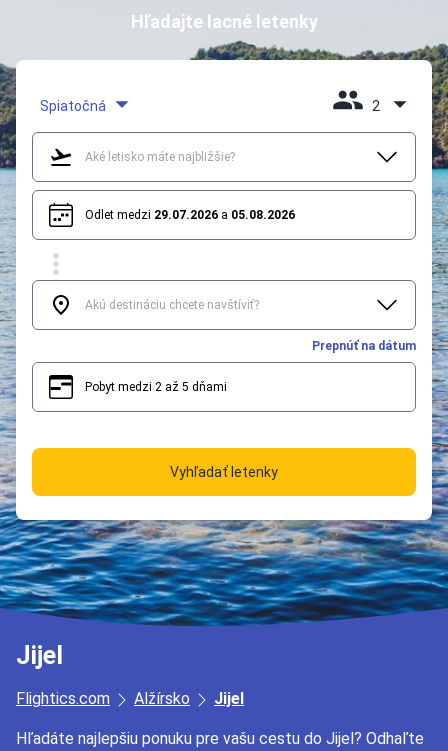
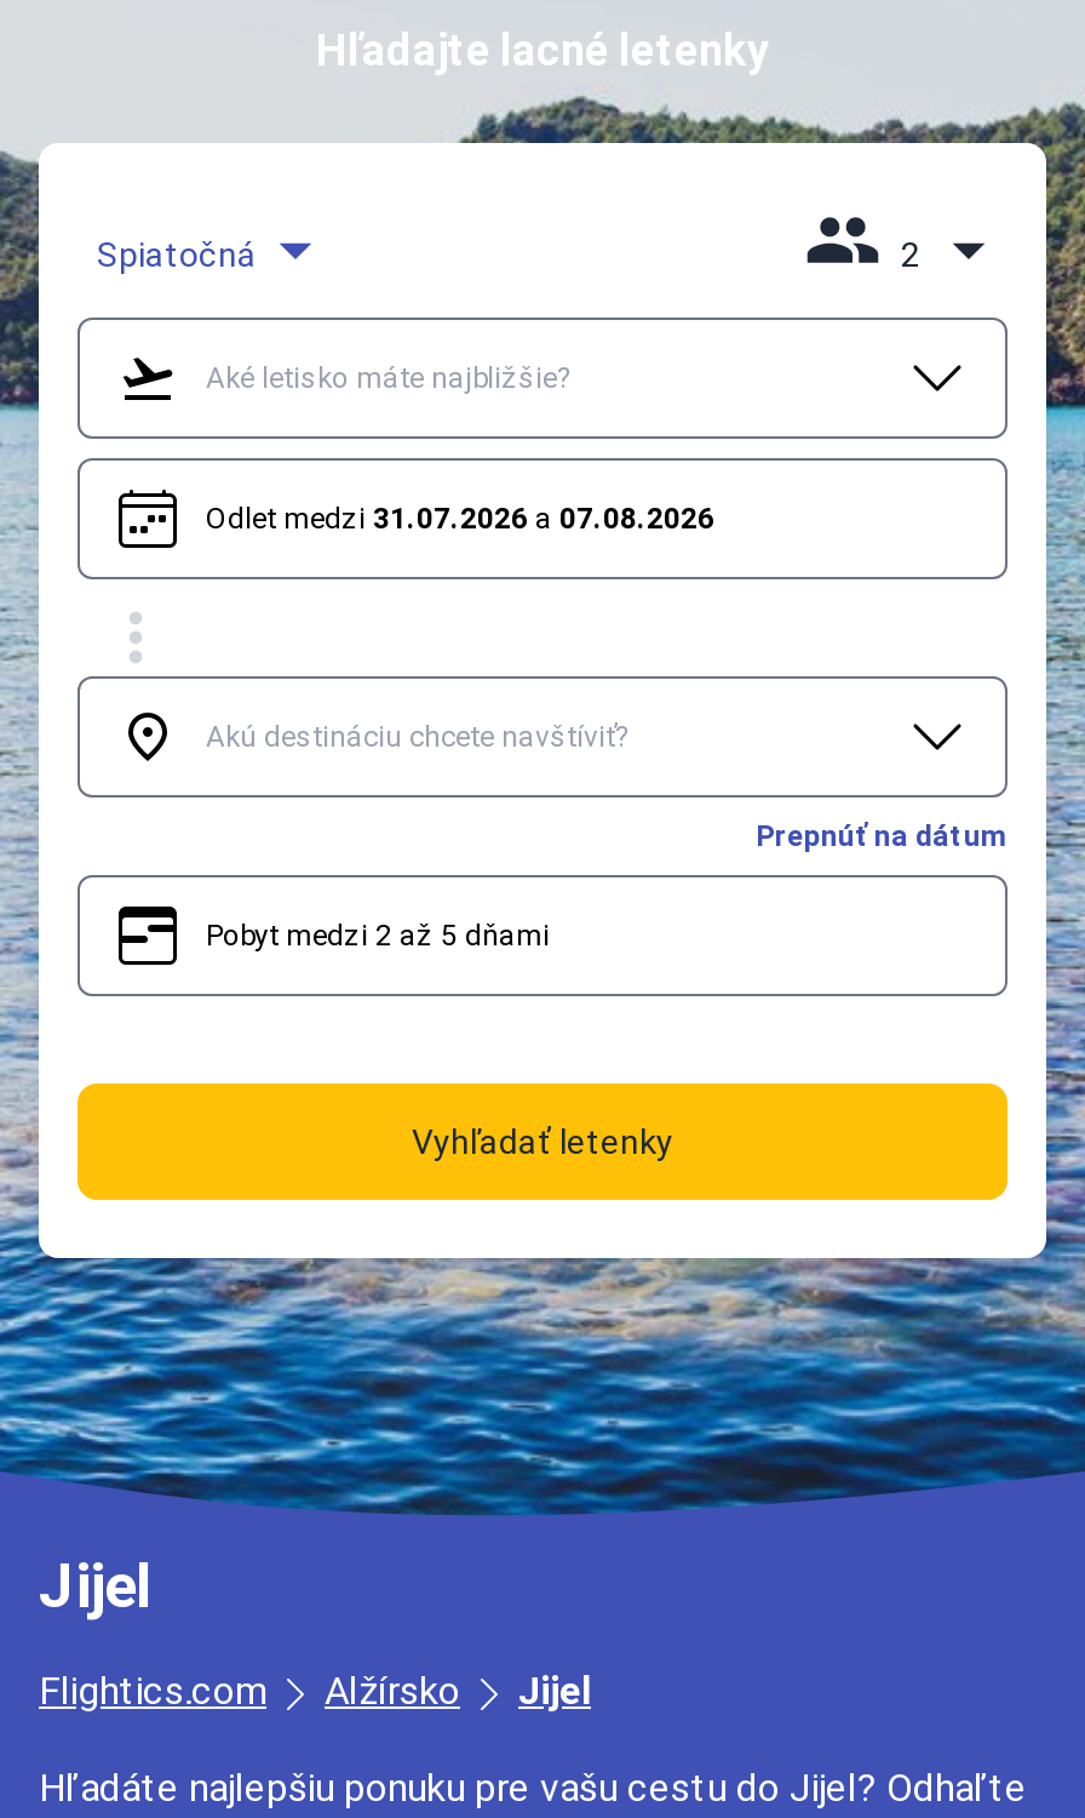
- Odlet medzi 29.07.2026 a 05.08.2026
+ Odlet medzi 31.07.2026 a 07.08.2026
